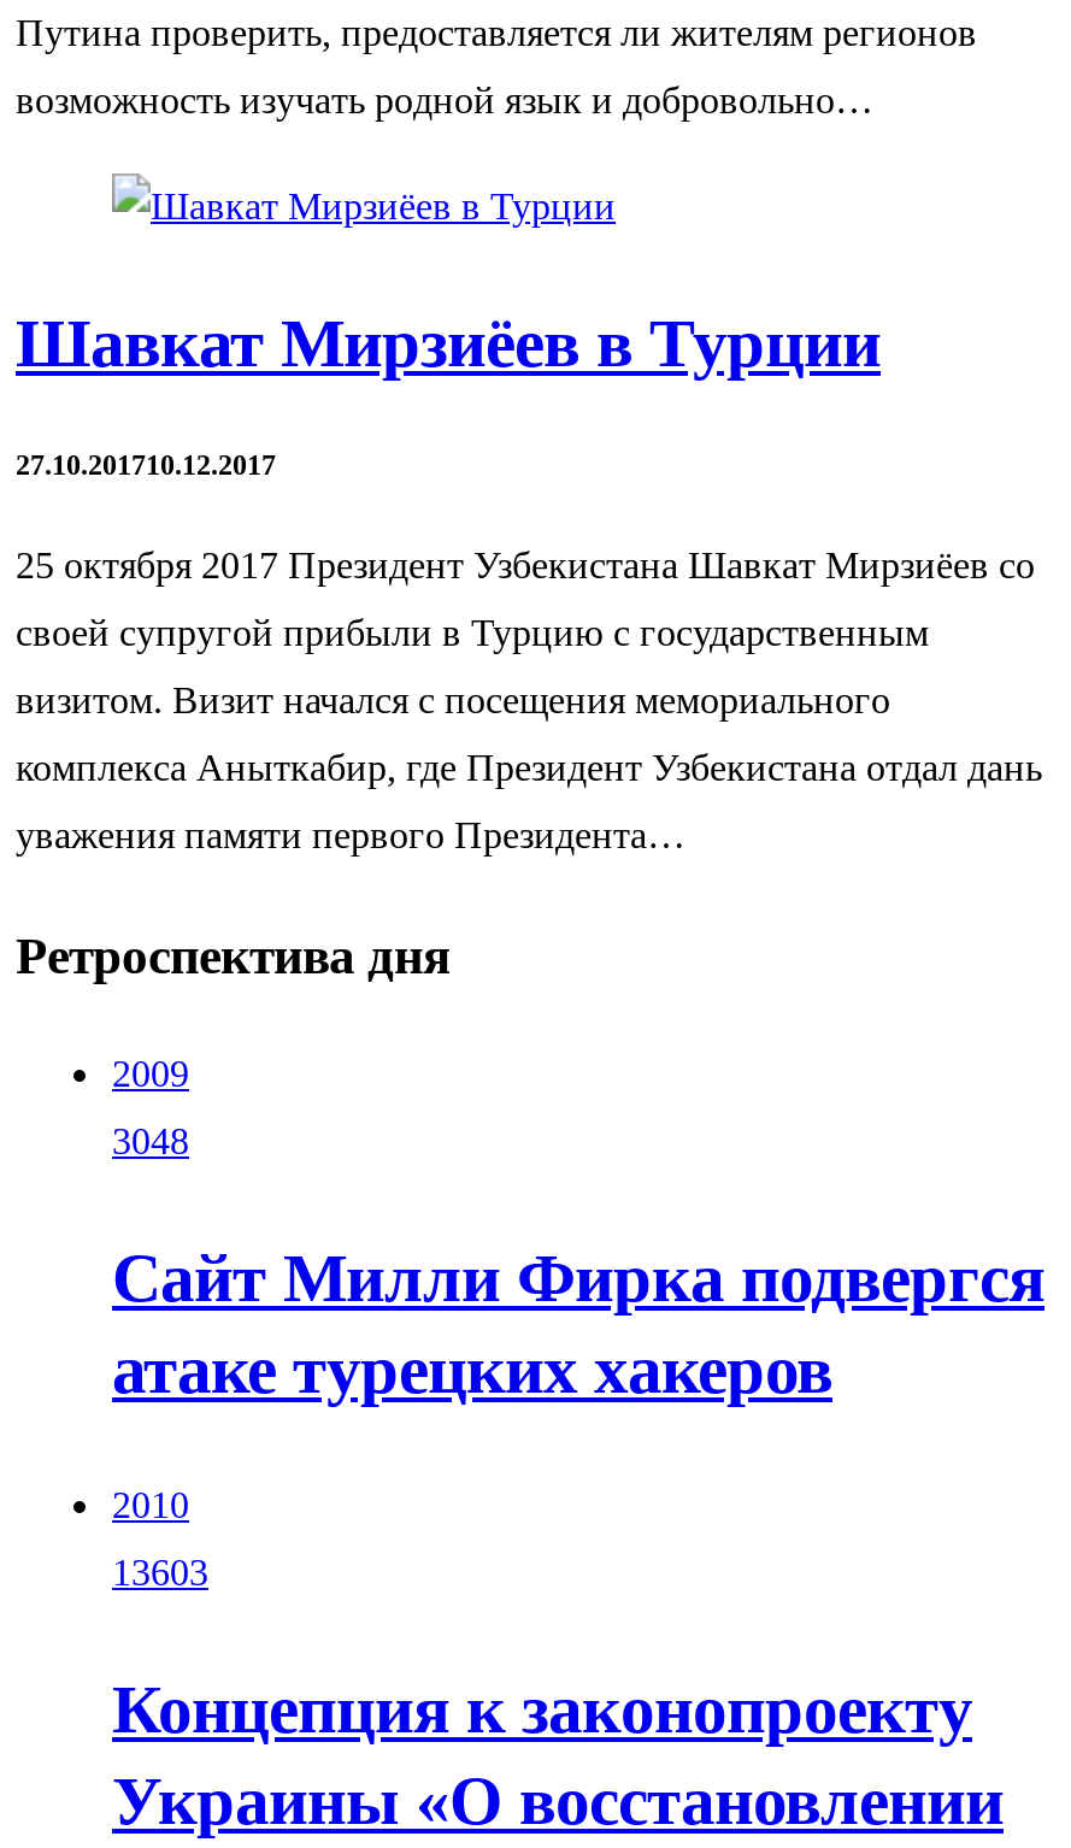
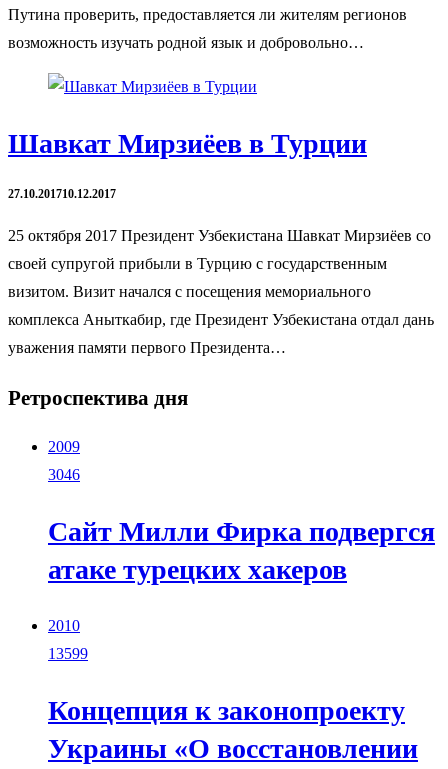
- 3048
+ 3046

- 13603
+ 13599
